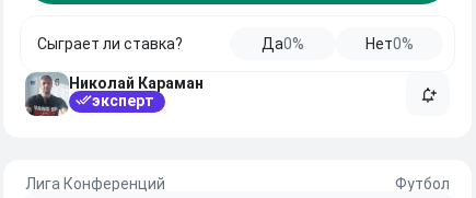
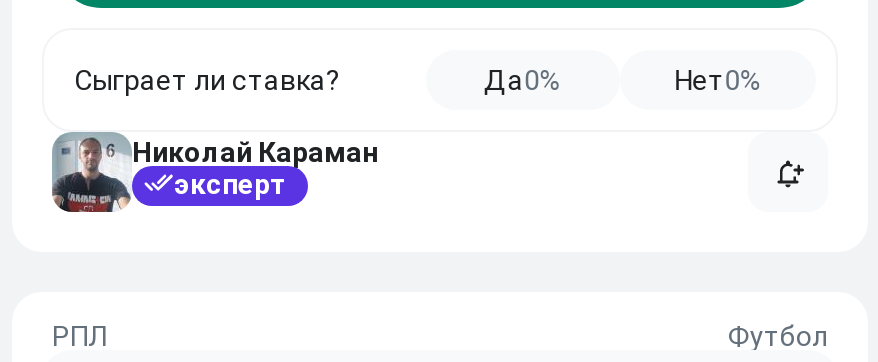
- Лига Конференций
+ РПЛ
